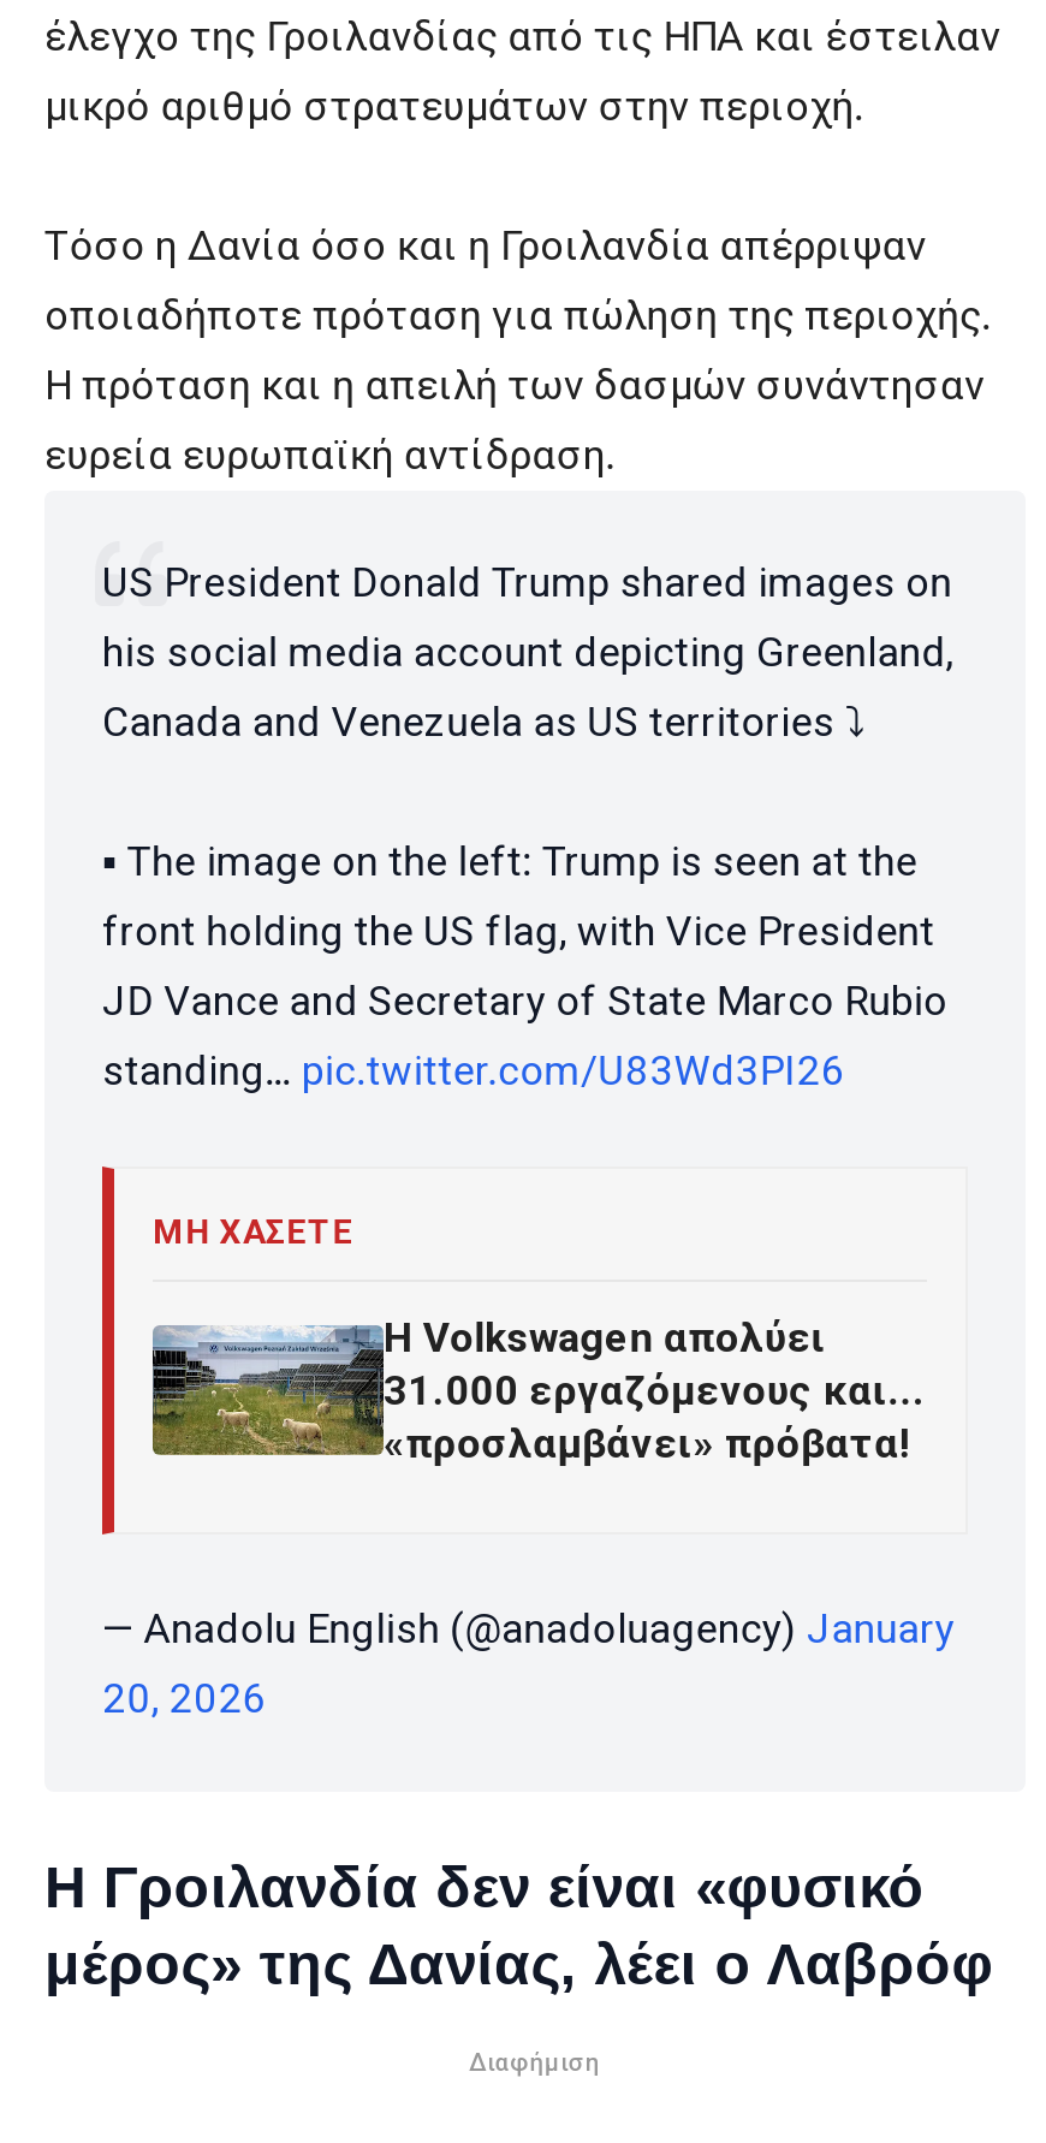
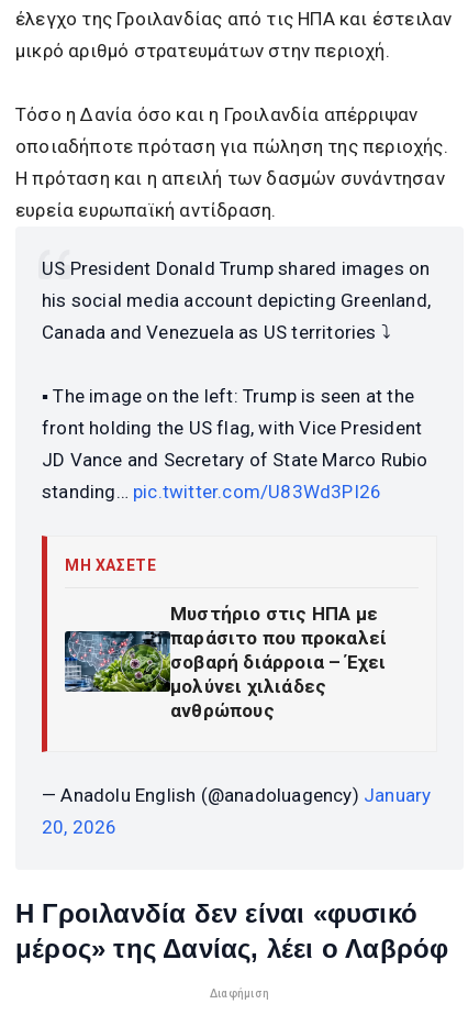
- [image]
- Η Volkswagen απολύει
- 31.000 εργαζόμενους και...
- «προσλαμβάνει» πρόβατα!
+ [image]
+ Μυστήριο στις ΗΠΑ με
+ παράσιτο που προκαλεί
+ σοβαρή διάρροια – Έχει
+ μολύνει χιλιάδες
+ ανθρώπους
